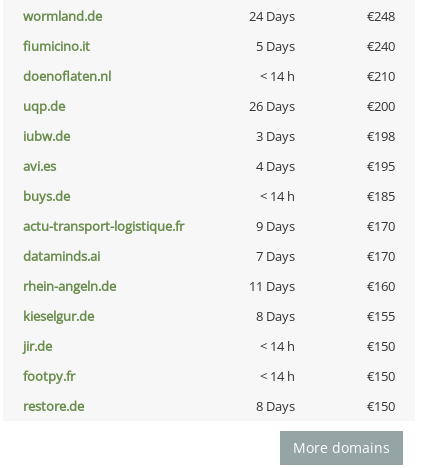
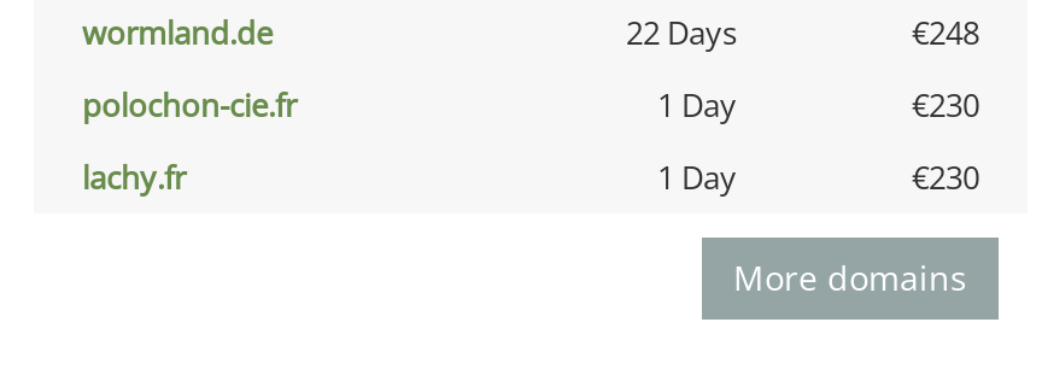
- 24 Days
+ 22 Days

- fiumicino.it
- 5 Days
- €240
- doenoflaten.nl
- < 14 h
- €210
- uqp.de
- 26 Days
- €200
- iubw.de
- 3 Days
- €198
- avi.es
- 4 Days
- €195
- buys.de
- < 14 h
- €185
- actu-transport-logistique.fr
- 9 Days
- €170
- dataminds.ai
- 7 Days
- €170
- rhein-angeln.de
- 11 Days
- €160
- kieselgur.de
- 8 Days
- €155
- jir.de
- < 14 h
- €150
- footpy.fr
- < 14 h
- €150
- restore.de
- 8 Days
- €150
+ polochon-cie.fr
+ 1 Day
+ €230
+ lachy.fr
+ 1 Day
+ €230
